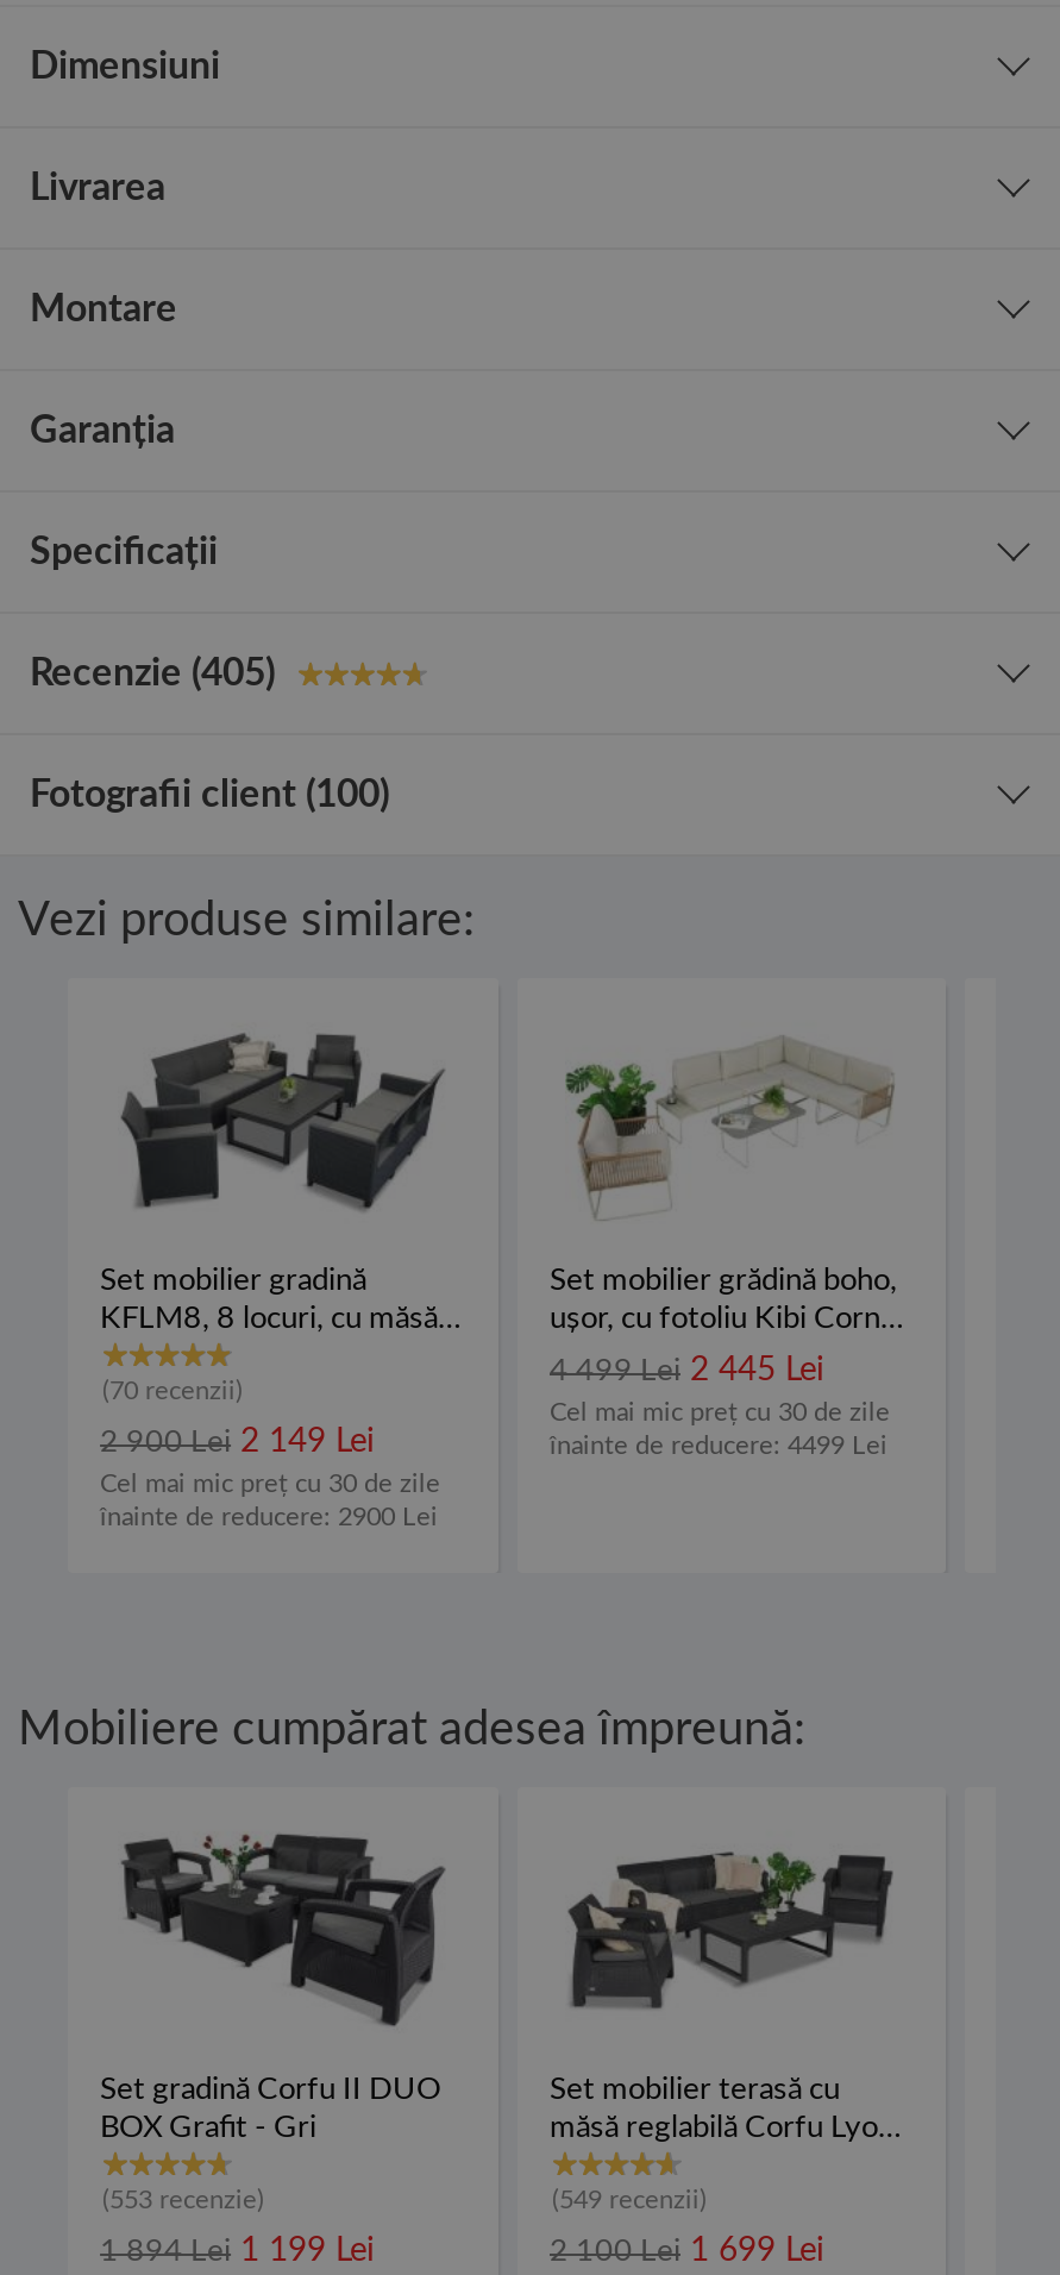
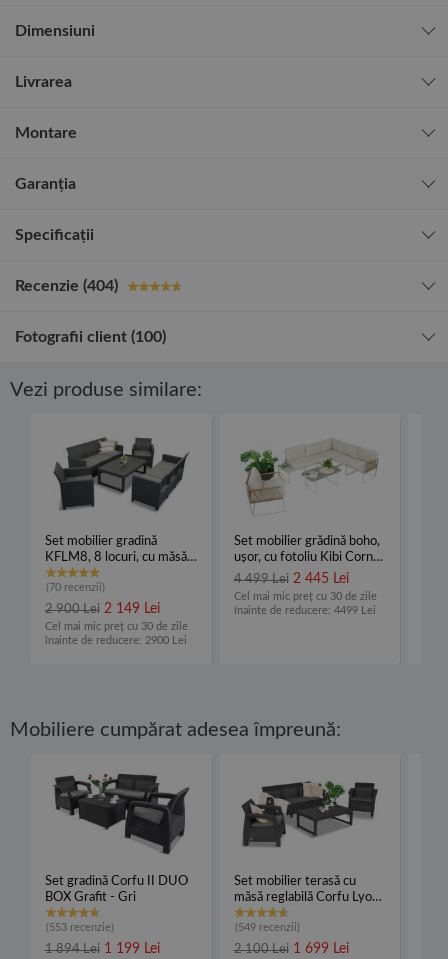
- Recenzie (405)
+ Recenzie (404)
